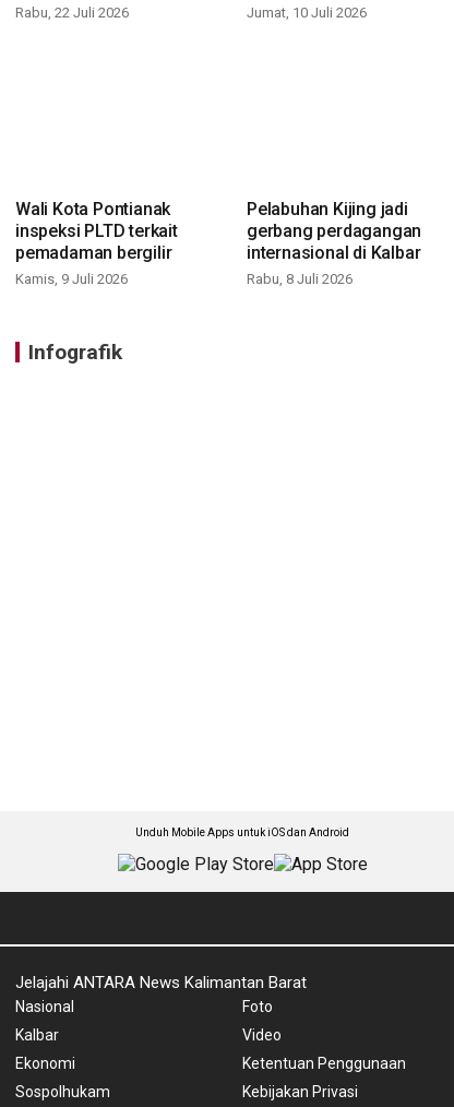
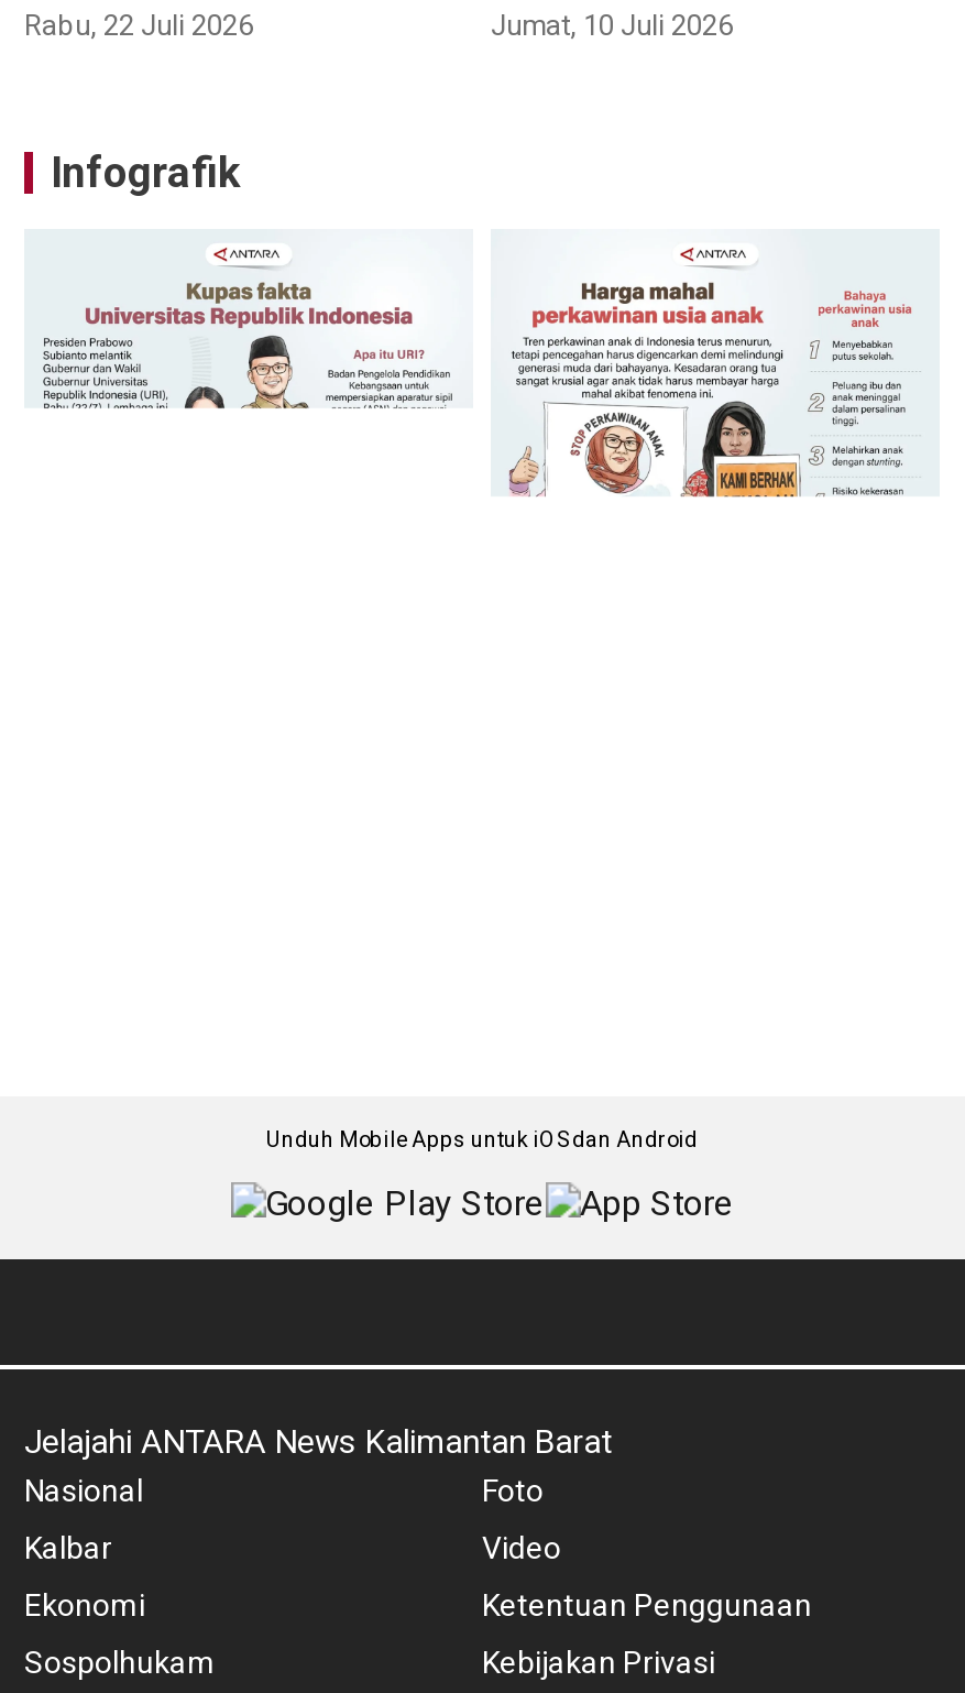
- Wali Kota Pontianak
- inspeksi PLTD terkait
- pemadaman bergilir
- Kamis, 9 Juli 2026

- Pelabuhan Kijing jadi
- gerbang perdagangan
- internasional di Kalbar
- Rabu, 8 Juli 2026

+ [image]

+ [image]
